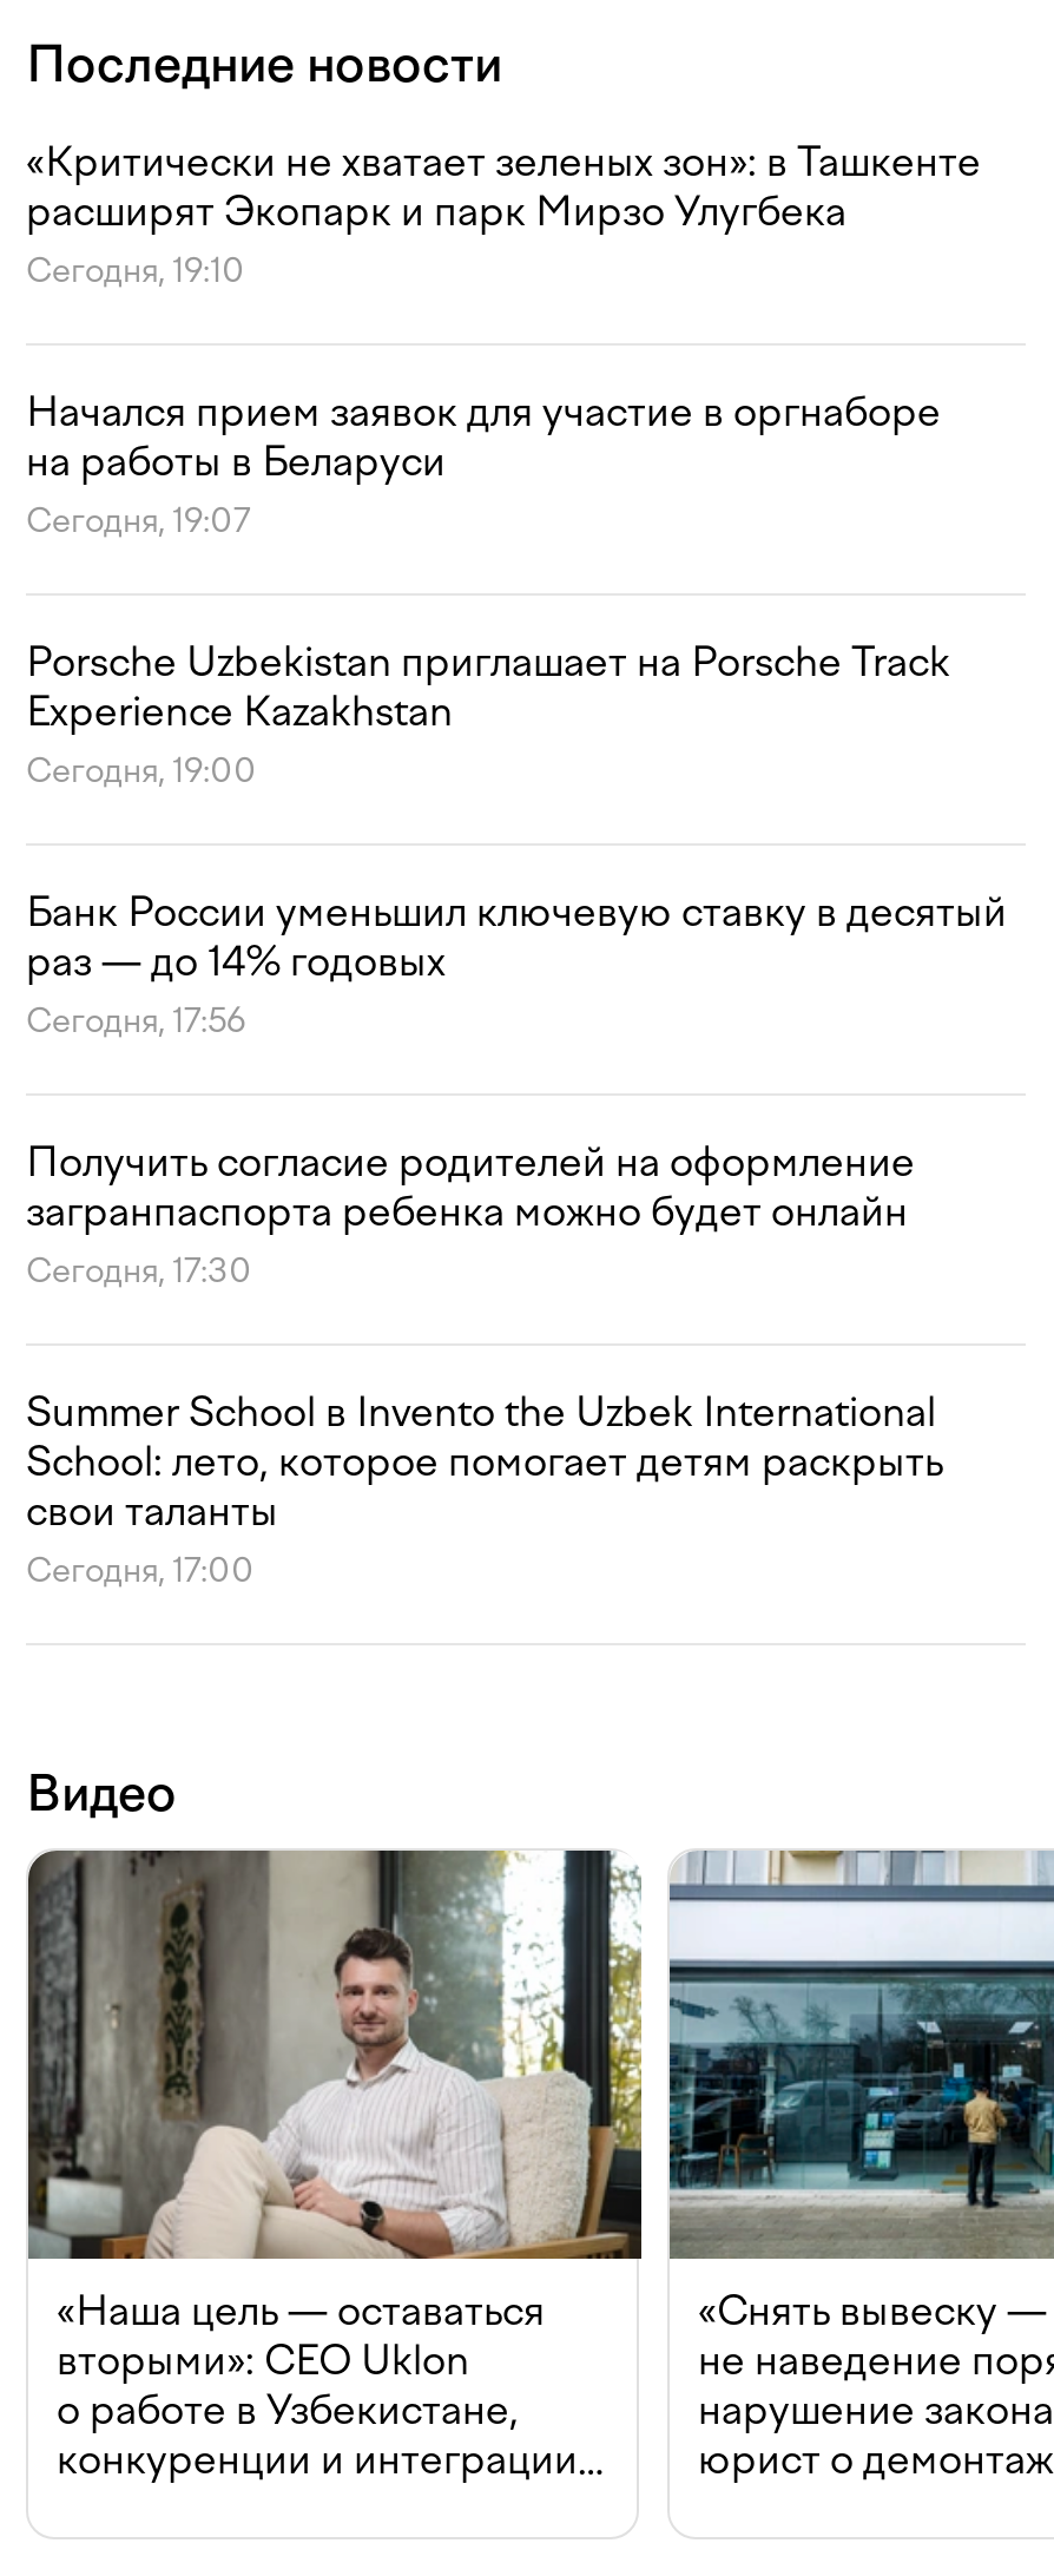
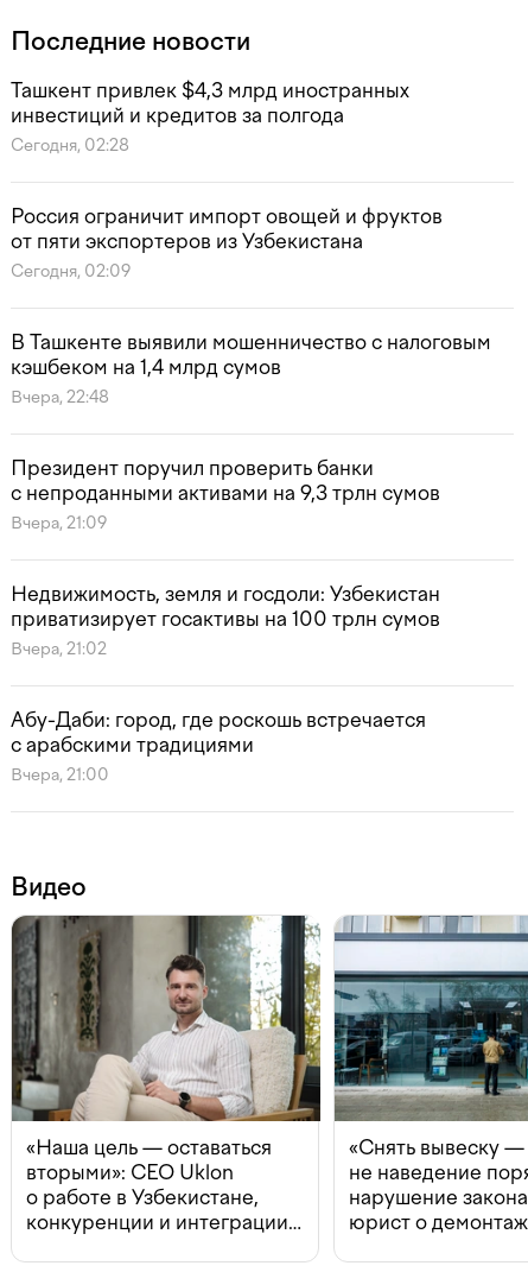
- «Критически не хватает зеленых зон»: в Ташкенте
- расширят Экопарк и парк Мирзо Улугбека
- Сегодня, 19:10
+ Ташкент привлек $4,3 млрд иностранных
+ инвестиций и кредитов за полгода
+ Сегодня, 02:28

- Начался прием заявок для участие в оргнаборе
- на работы в Беларуси
- Сегодня, 19:07
+ Россия ограничит импорт овощей и фруктов
+ от пяти экспортеров из Узбекистана
+ Сегодня, 02:09

- Porsche Uzbekistan приглашает на Porsche Track
- Experience Kazakhstan
- Сегодня, 19:00
+ В Ташкенте выявили мошенничество с налоговым
+ кэшбеком на 1,4 млрд сумов
+ Вчера, 22:48

- Банк России уменьшил ключевую ставку в десятый
- раз — до 14% годовых
- Сегодня, 17:56
+ Президент поручил проверить банки
+ с непроданными активами на 9,3 трлн сумов
+ Вчера, 21:09

- Получить согласие родителей на оформление
- загранпаспорта ребенка можно будет онлайн
- Сегодня, 17:30
+ Недвижимость, земля и госдоли: Узбекистан
+ приватизирует госактивы на 100 трлн сумов
+ Вчера, 21:02

- Summer School в Invento the Uzbek International
- School: лето, которое помогает детям раскрыть
- свои таланты
- Сегодня, 17:00
+ Абу-Даби: город, где роскошь встречается
+ с арабскими традициями
+ Вчера, 21:00
